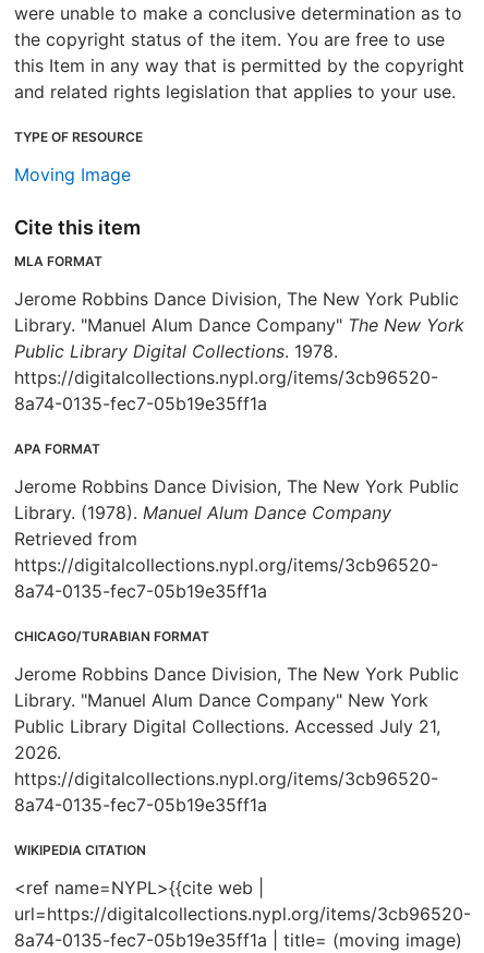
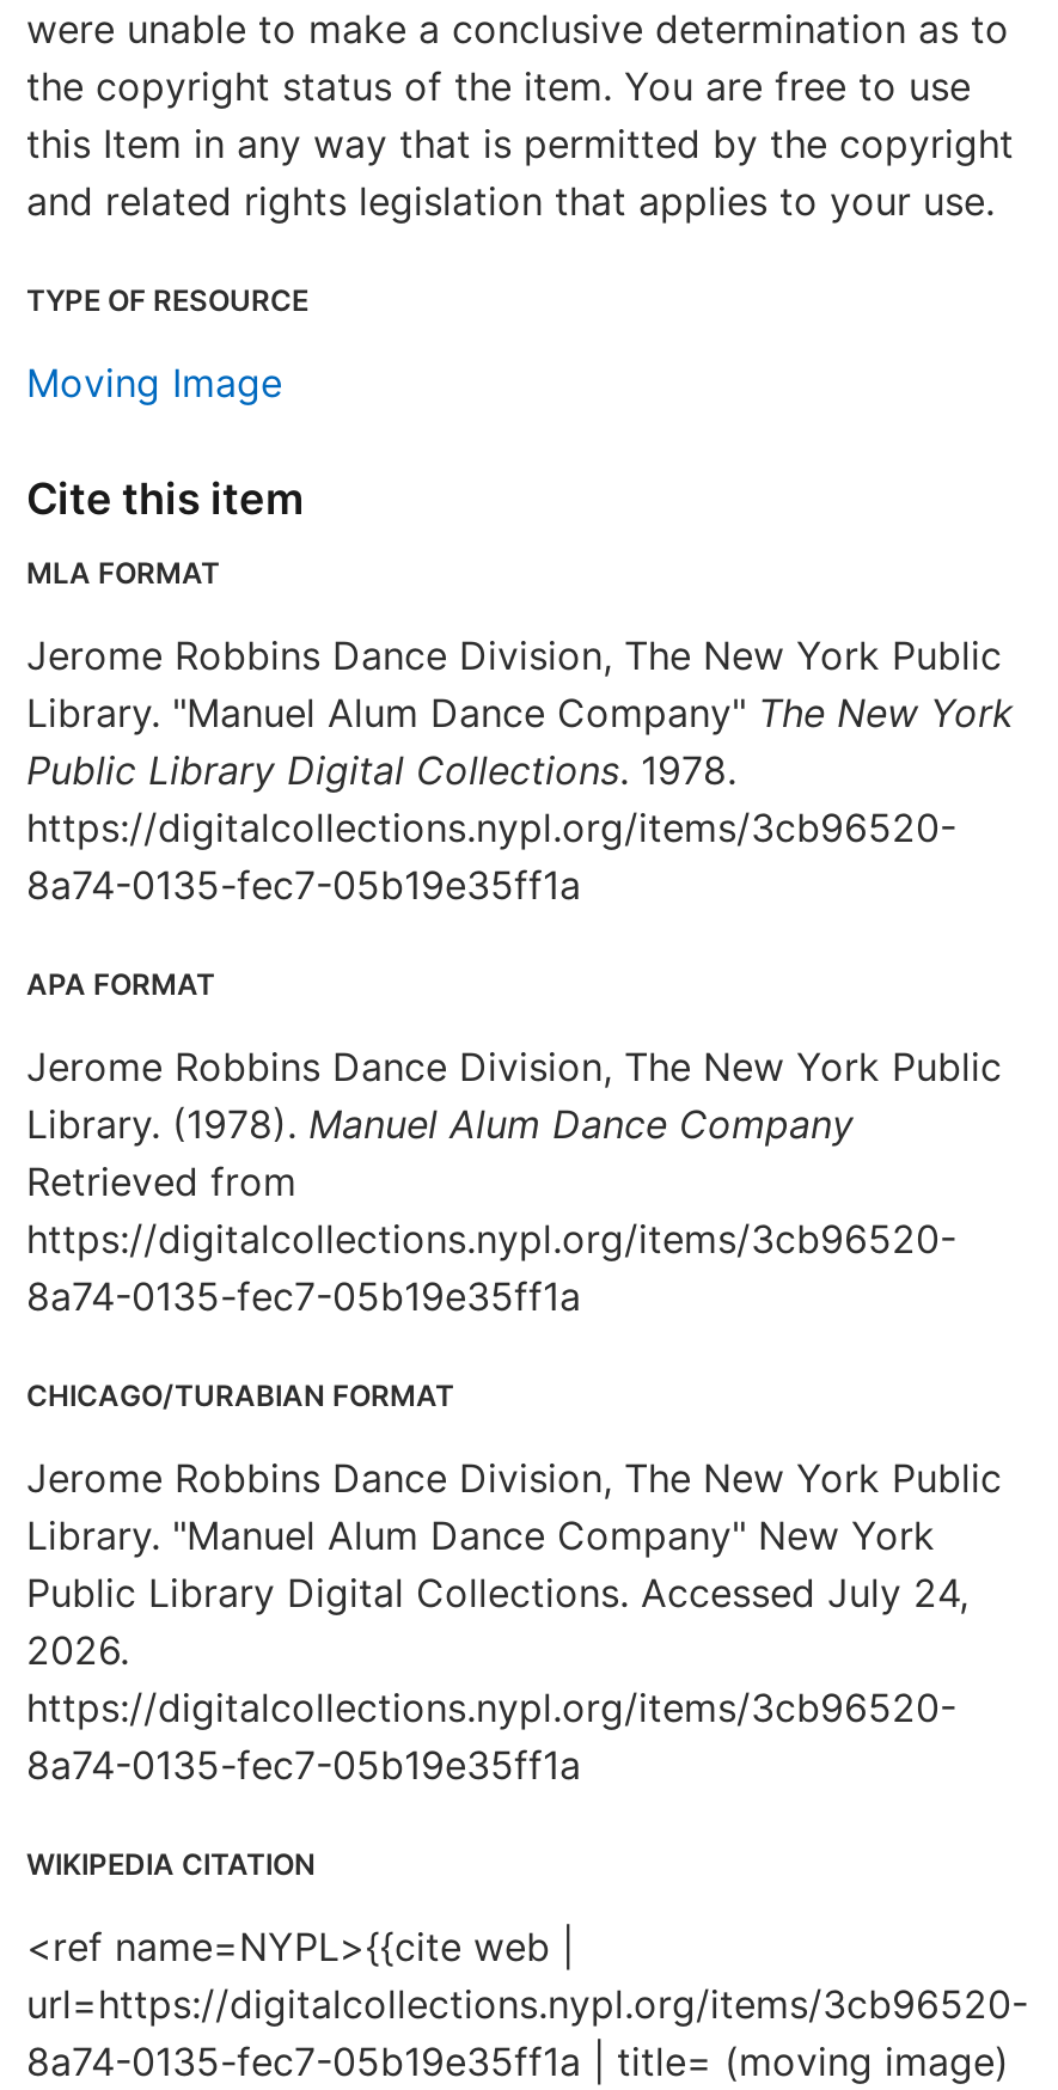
- Public Library Digital Collections. Accessed July 21,
+ Public Library Digital Collections. Accessed July 24,
